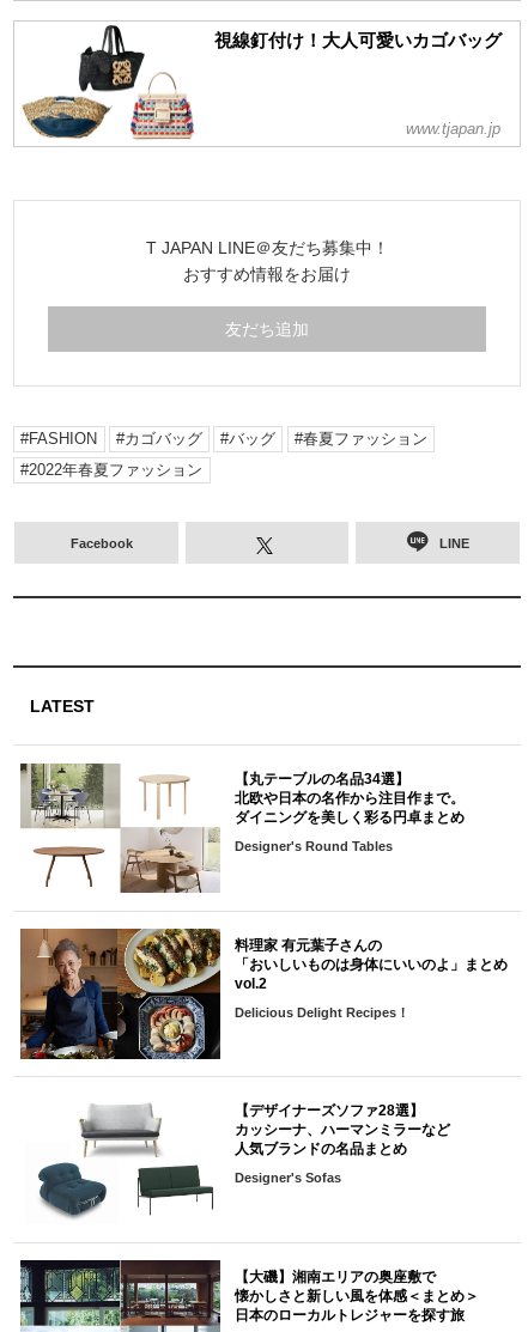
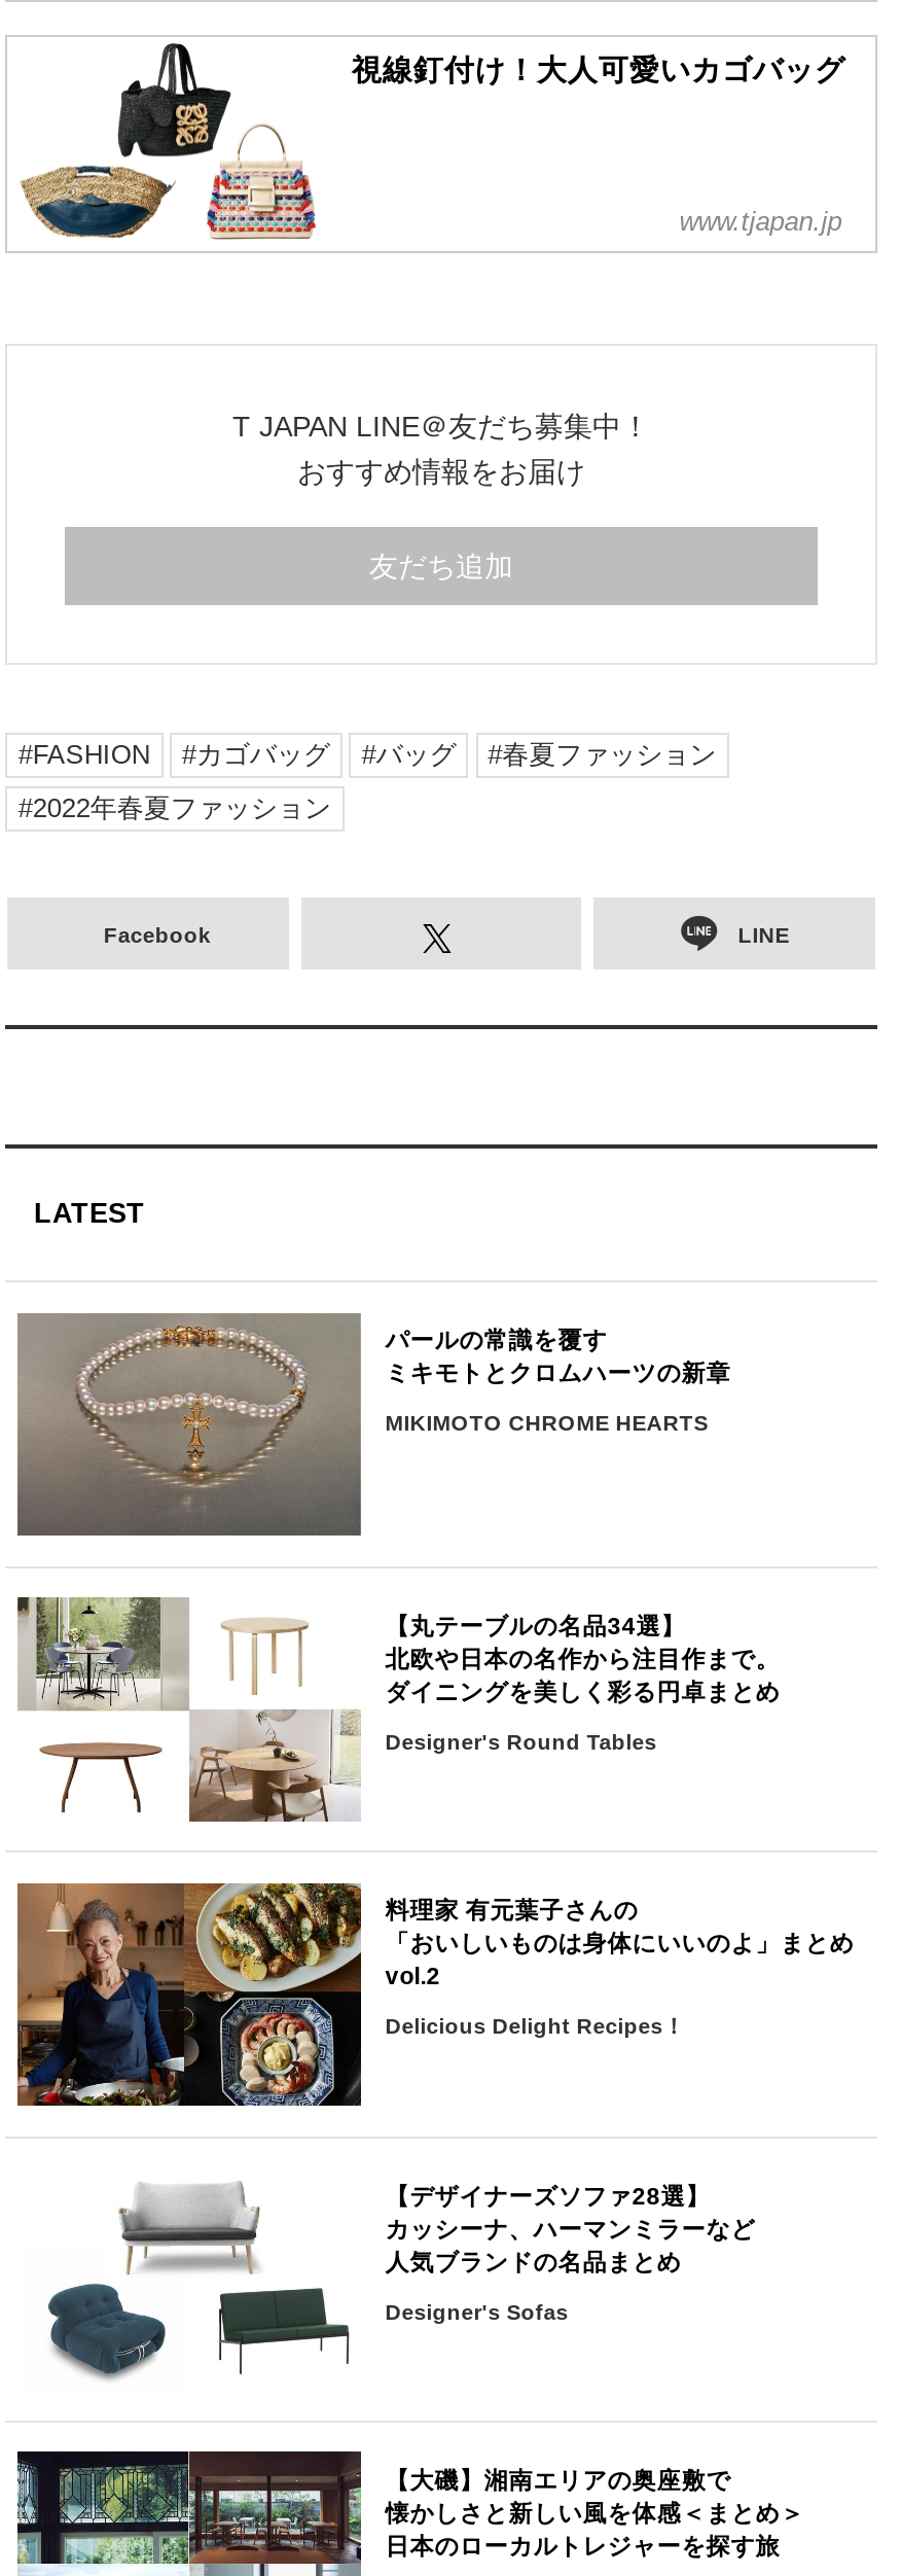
+ [image]
+ パールの常識を覆す
+ ミキモトとクロムハーツの新章
+ MIKIMOTO CHROME HEARTS
